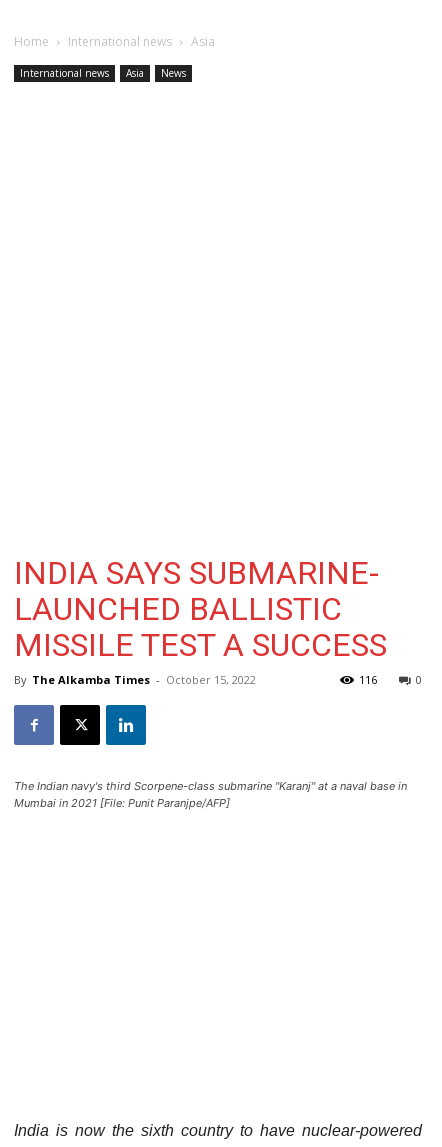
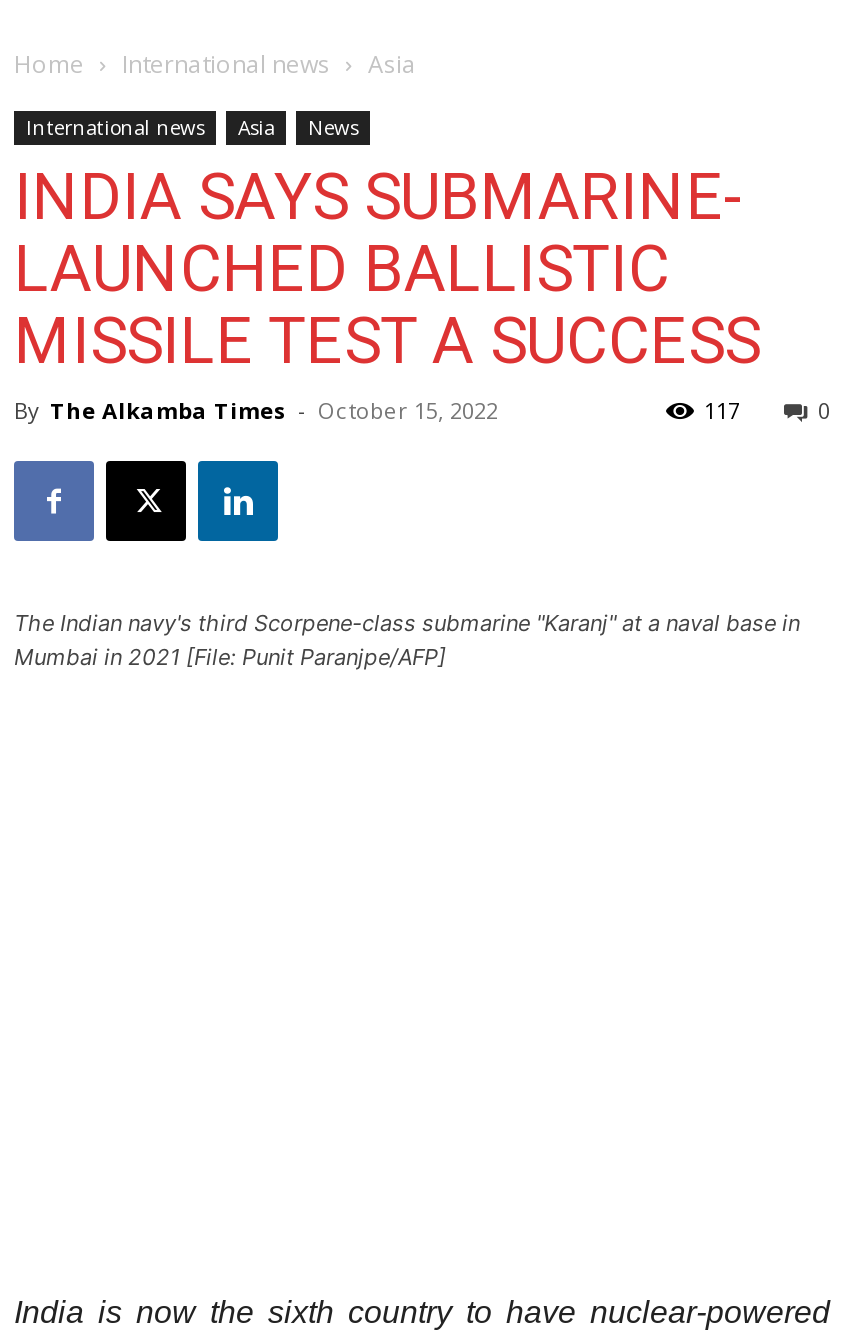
- 116
+ 117
